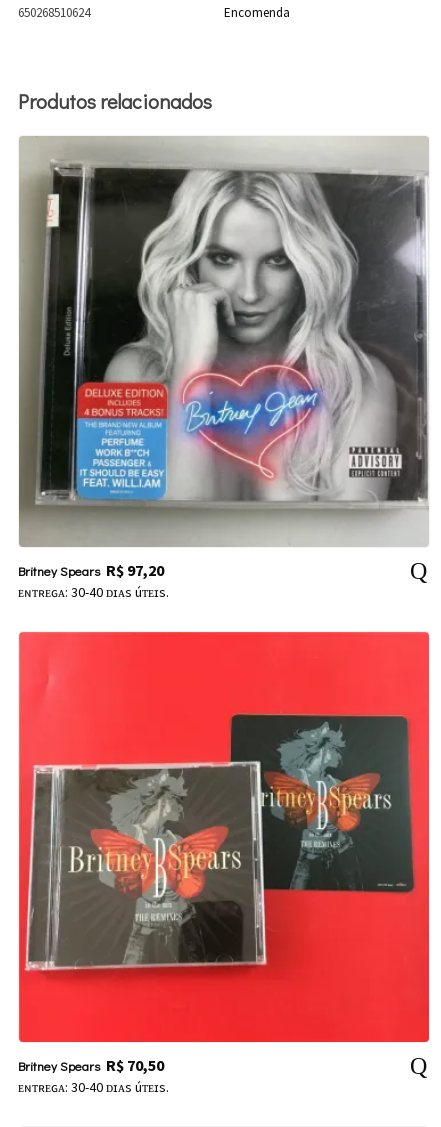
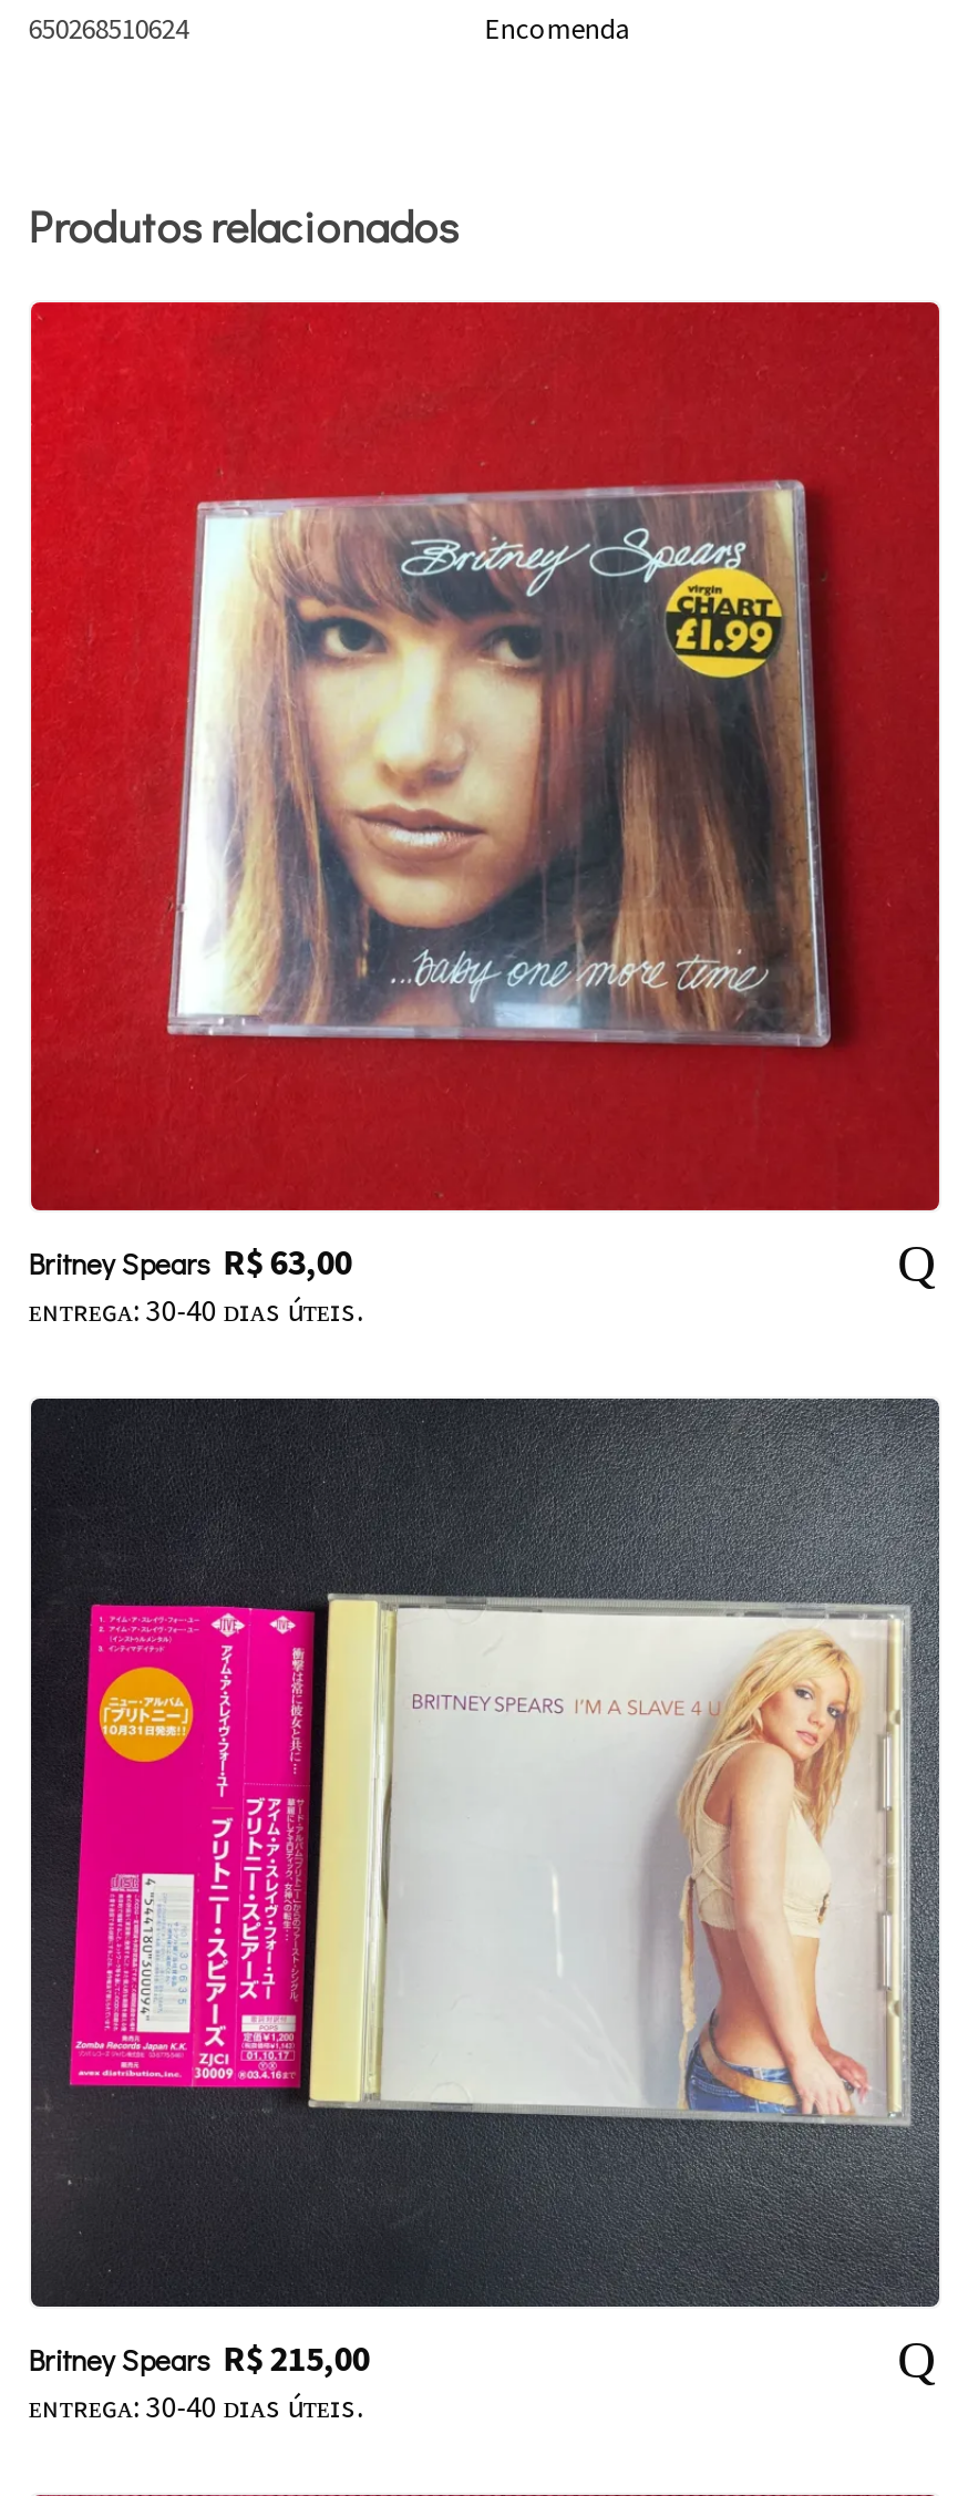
- [image]
- Britney Spears R$97,20
+ [image]
+ Britney Spears R$63,00

- [image]
- Britney Spears R$70,50
+ [image]
+ Britney Spears R$215,00
